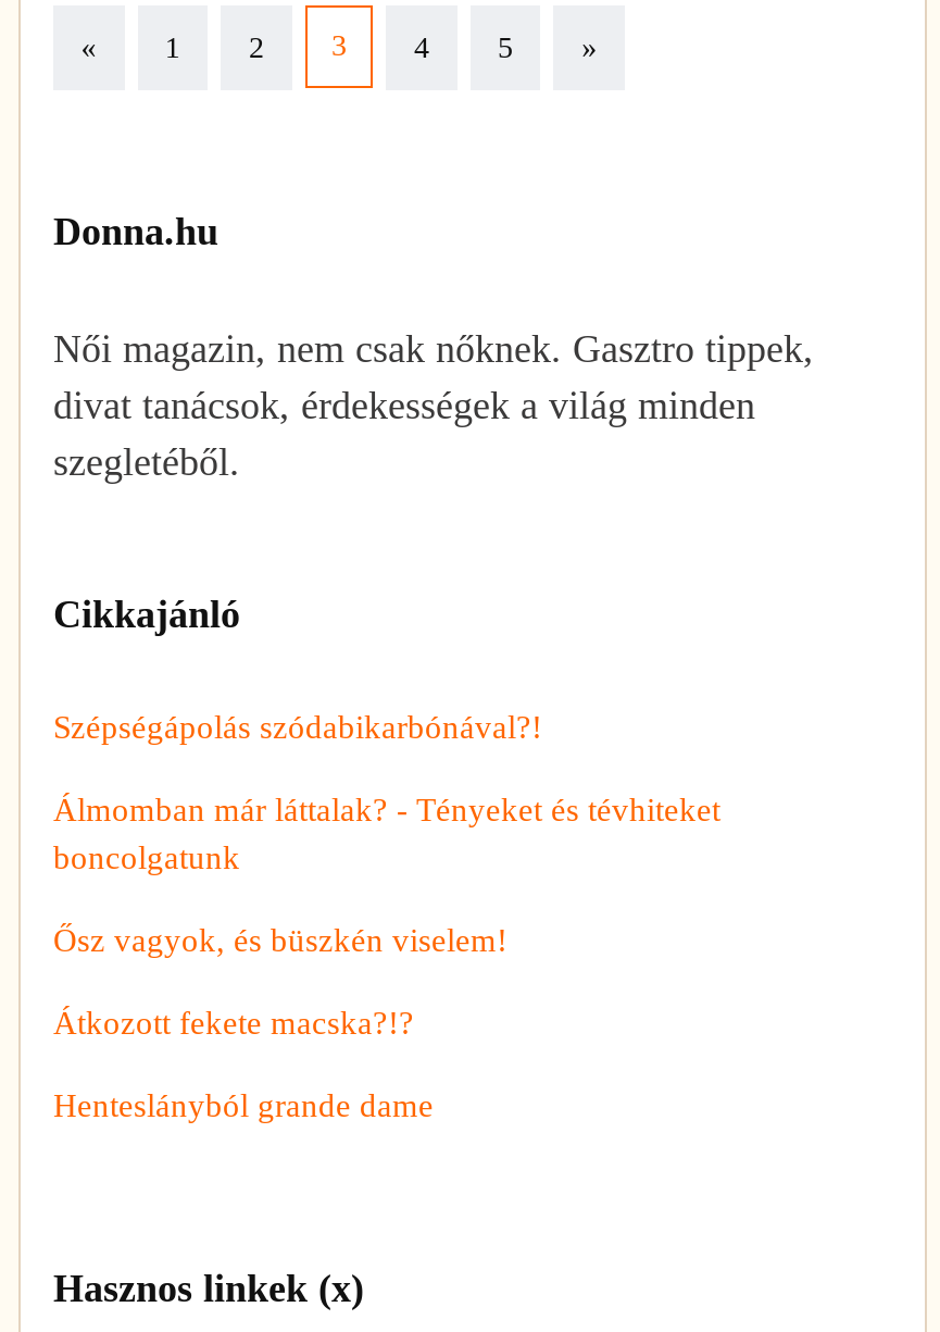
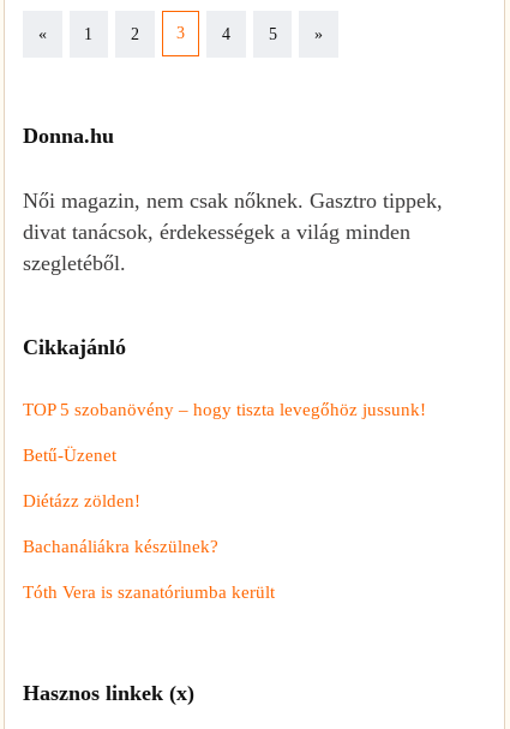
- Szépségápolás szódabikarbónával?!
+ TOP 5 szobanövény – hogy tiszta levegőhöz jussunk!

- Álmomban már láttalak? - Tényeket és tévhiteket
- boncolgatunk
+ Betű-Üzenet

- Ősz vagyok, és büszkén viselem!
+ Diétázz zölden!

- Átkozott fekete macska?!?
+ Bachanáliákra készülnek?

- Henteslányból grande dame
+ Tóth Vera is szanatóriumba került
